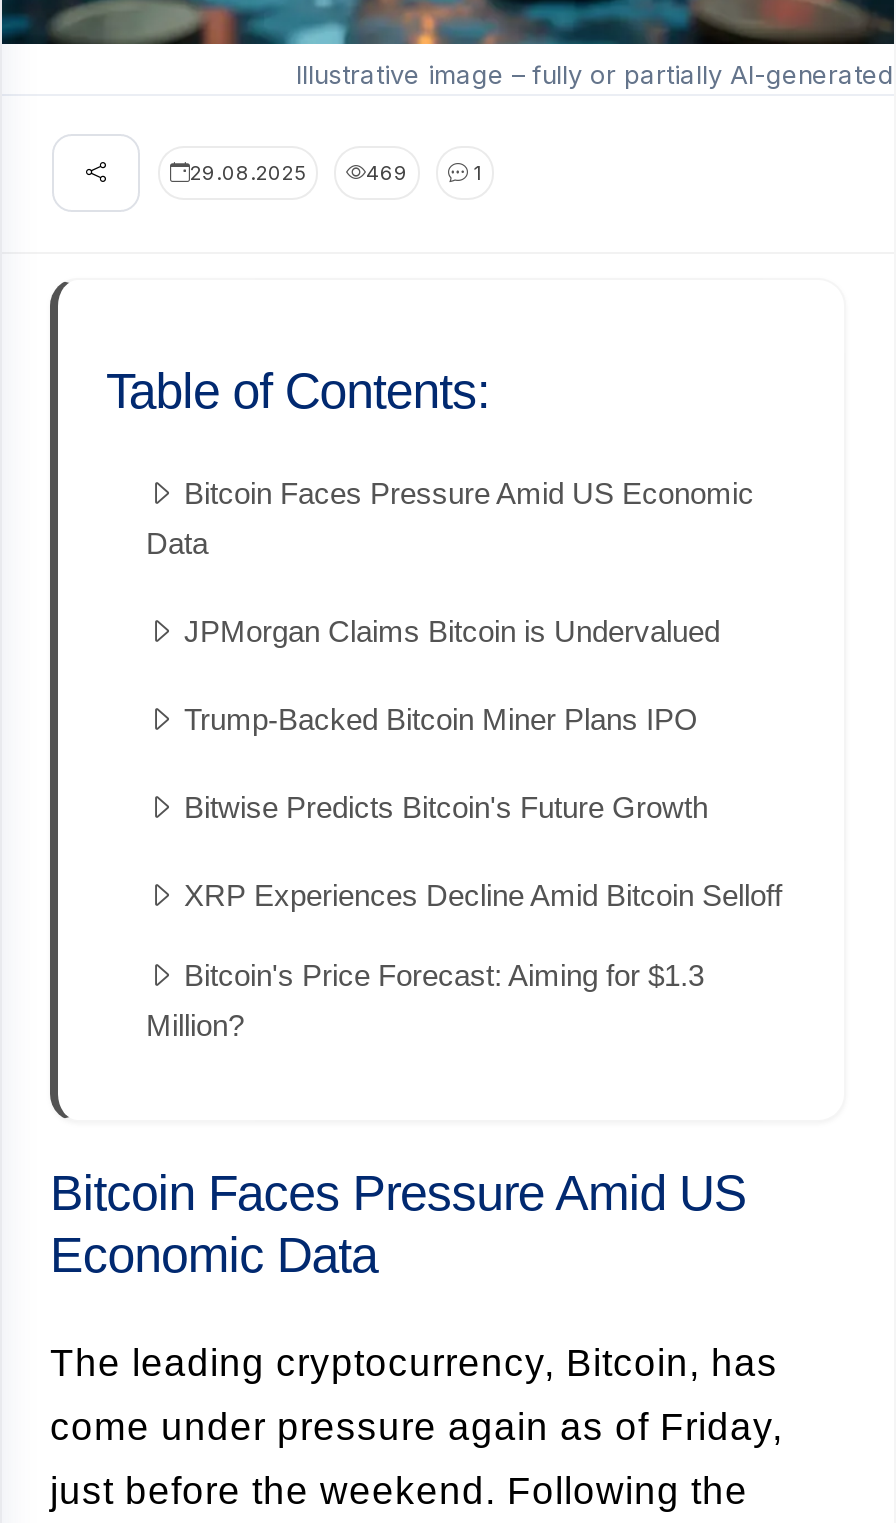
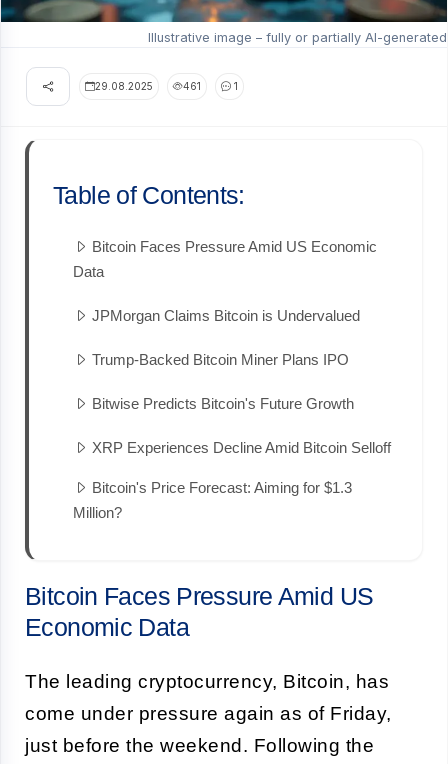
- 469
+ 461
